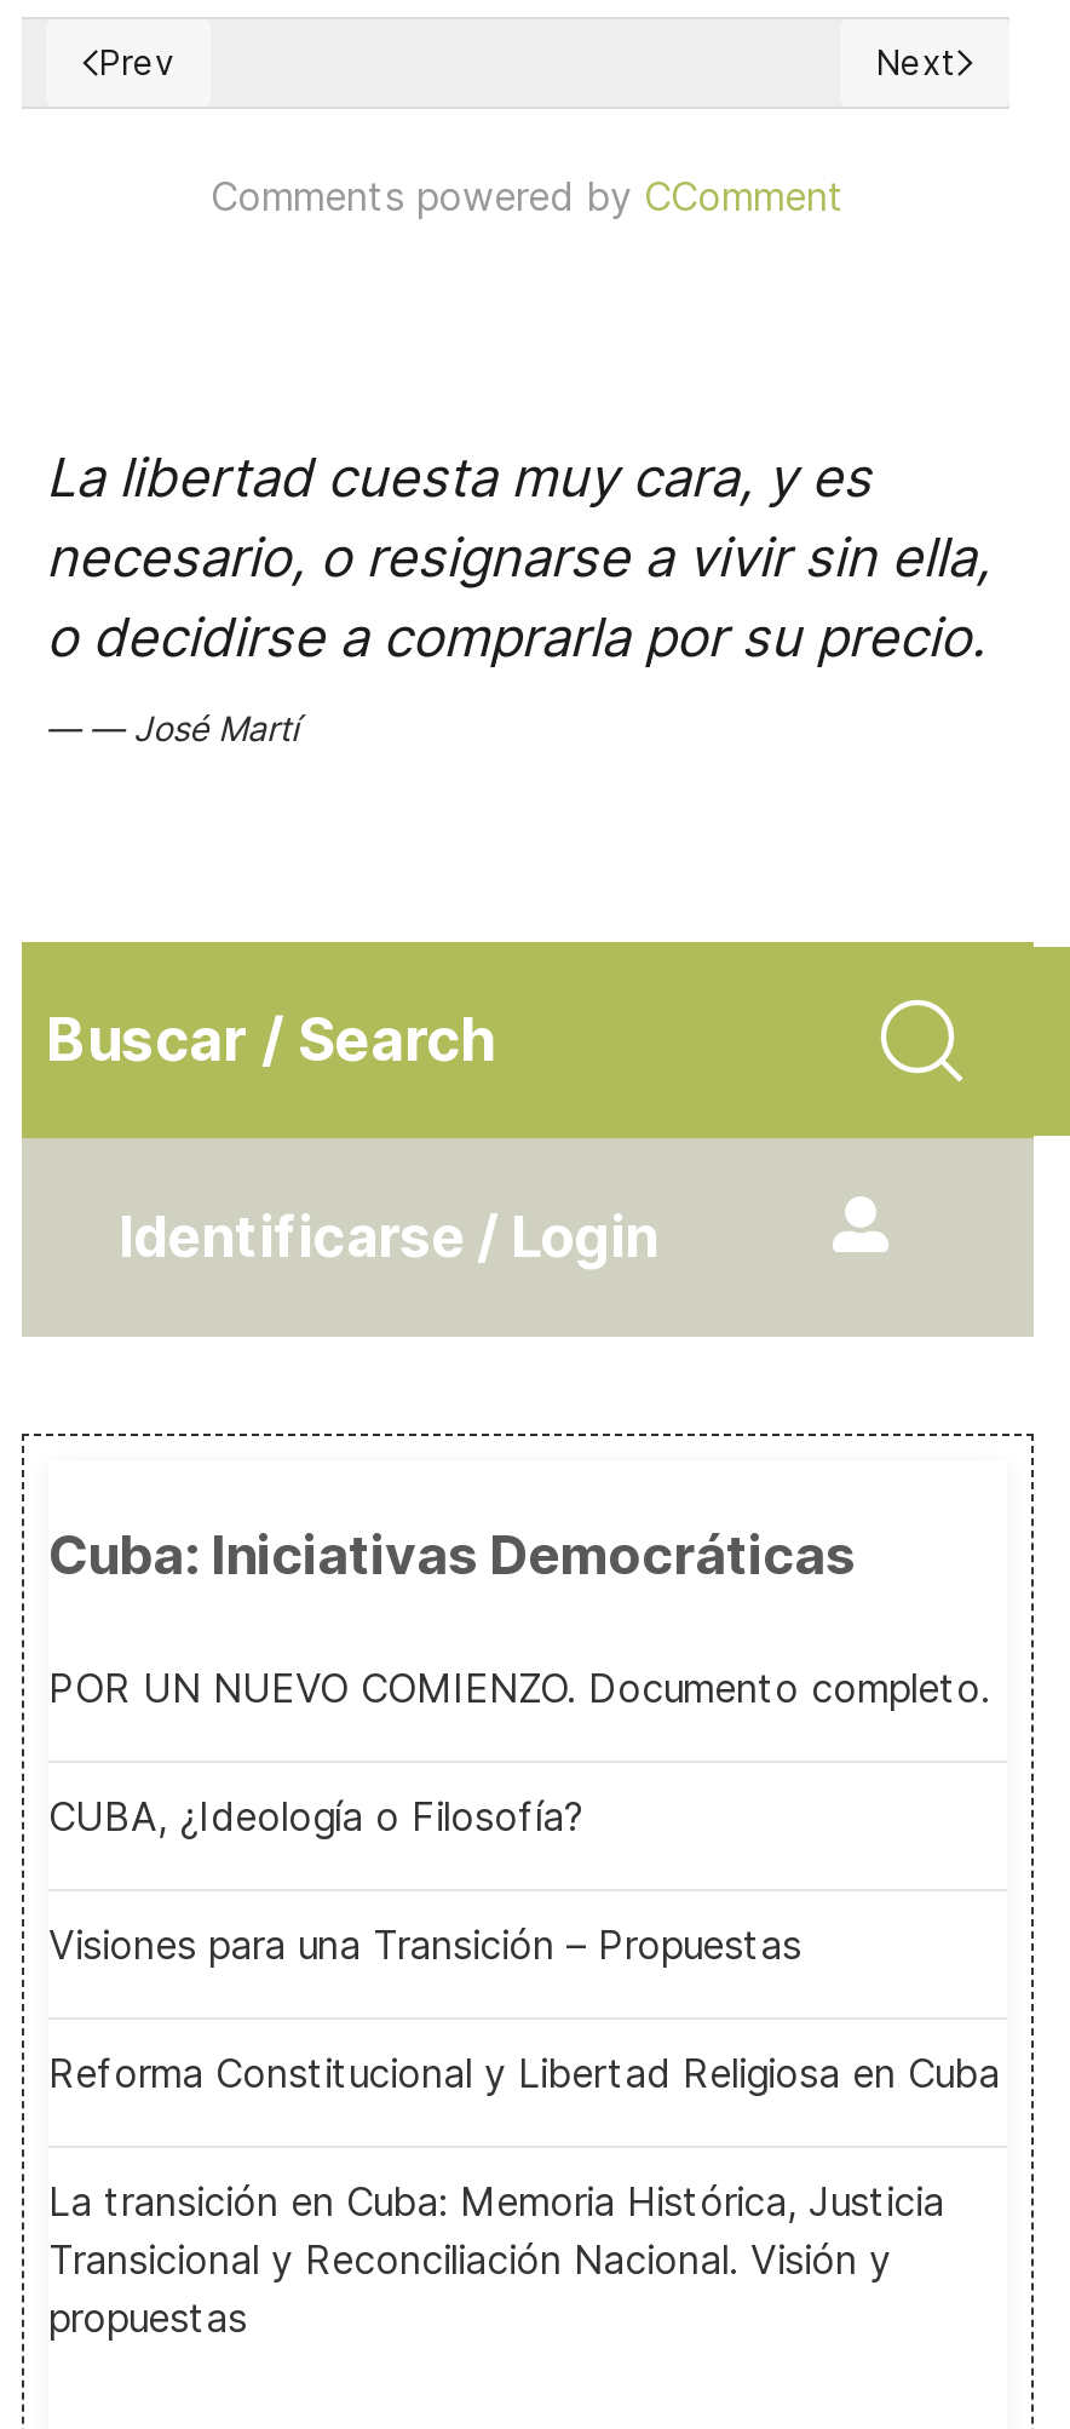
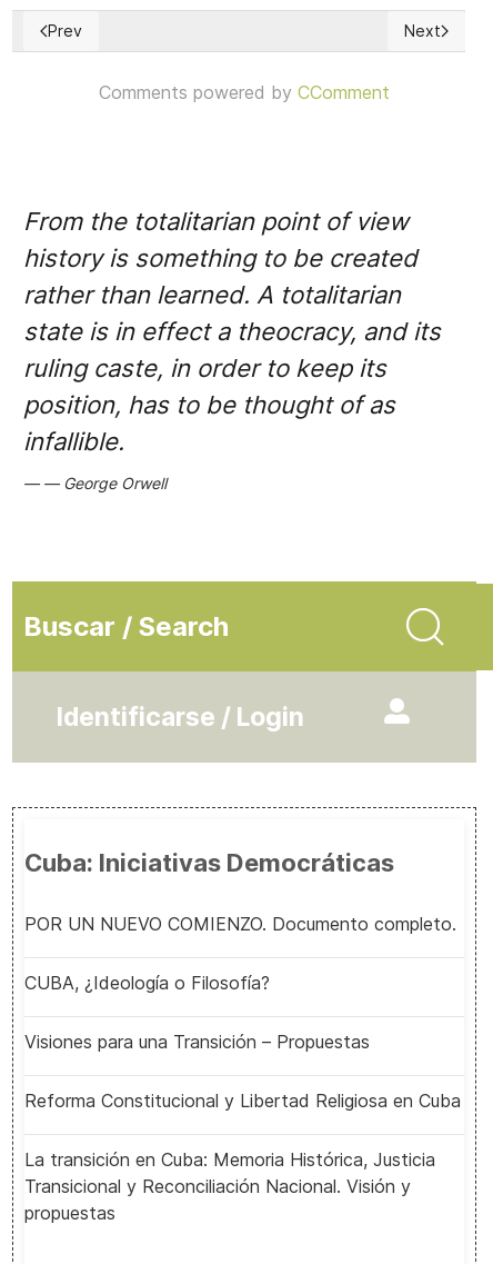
- La libertad cuesta muy cara, y es
- necesario, o resignarse a vivir sin ella,
- o decidirse a comprarla por su precio.
+ From the totalitarian point of view
+ history is something to be created
+ rather than learned. A totalitarian
+ state is in effect a theocracy, and its
+ ruling caste, in order to keep its
+ position, has to be thought of as
+ infallible.

- José Martí
+ George Orwell
